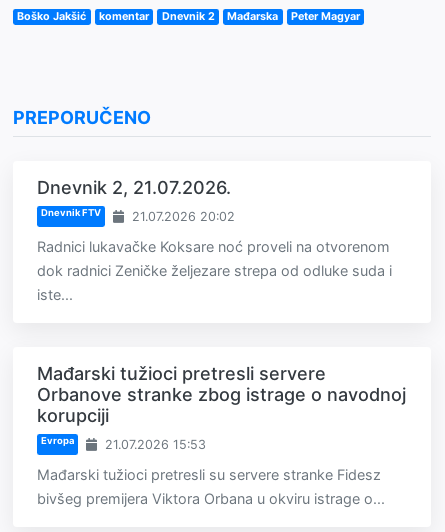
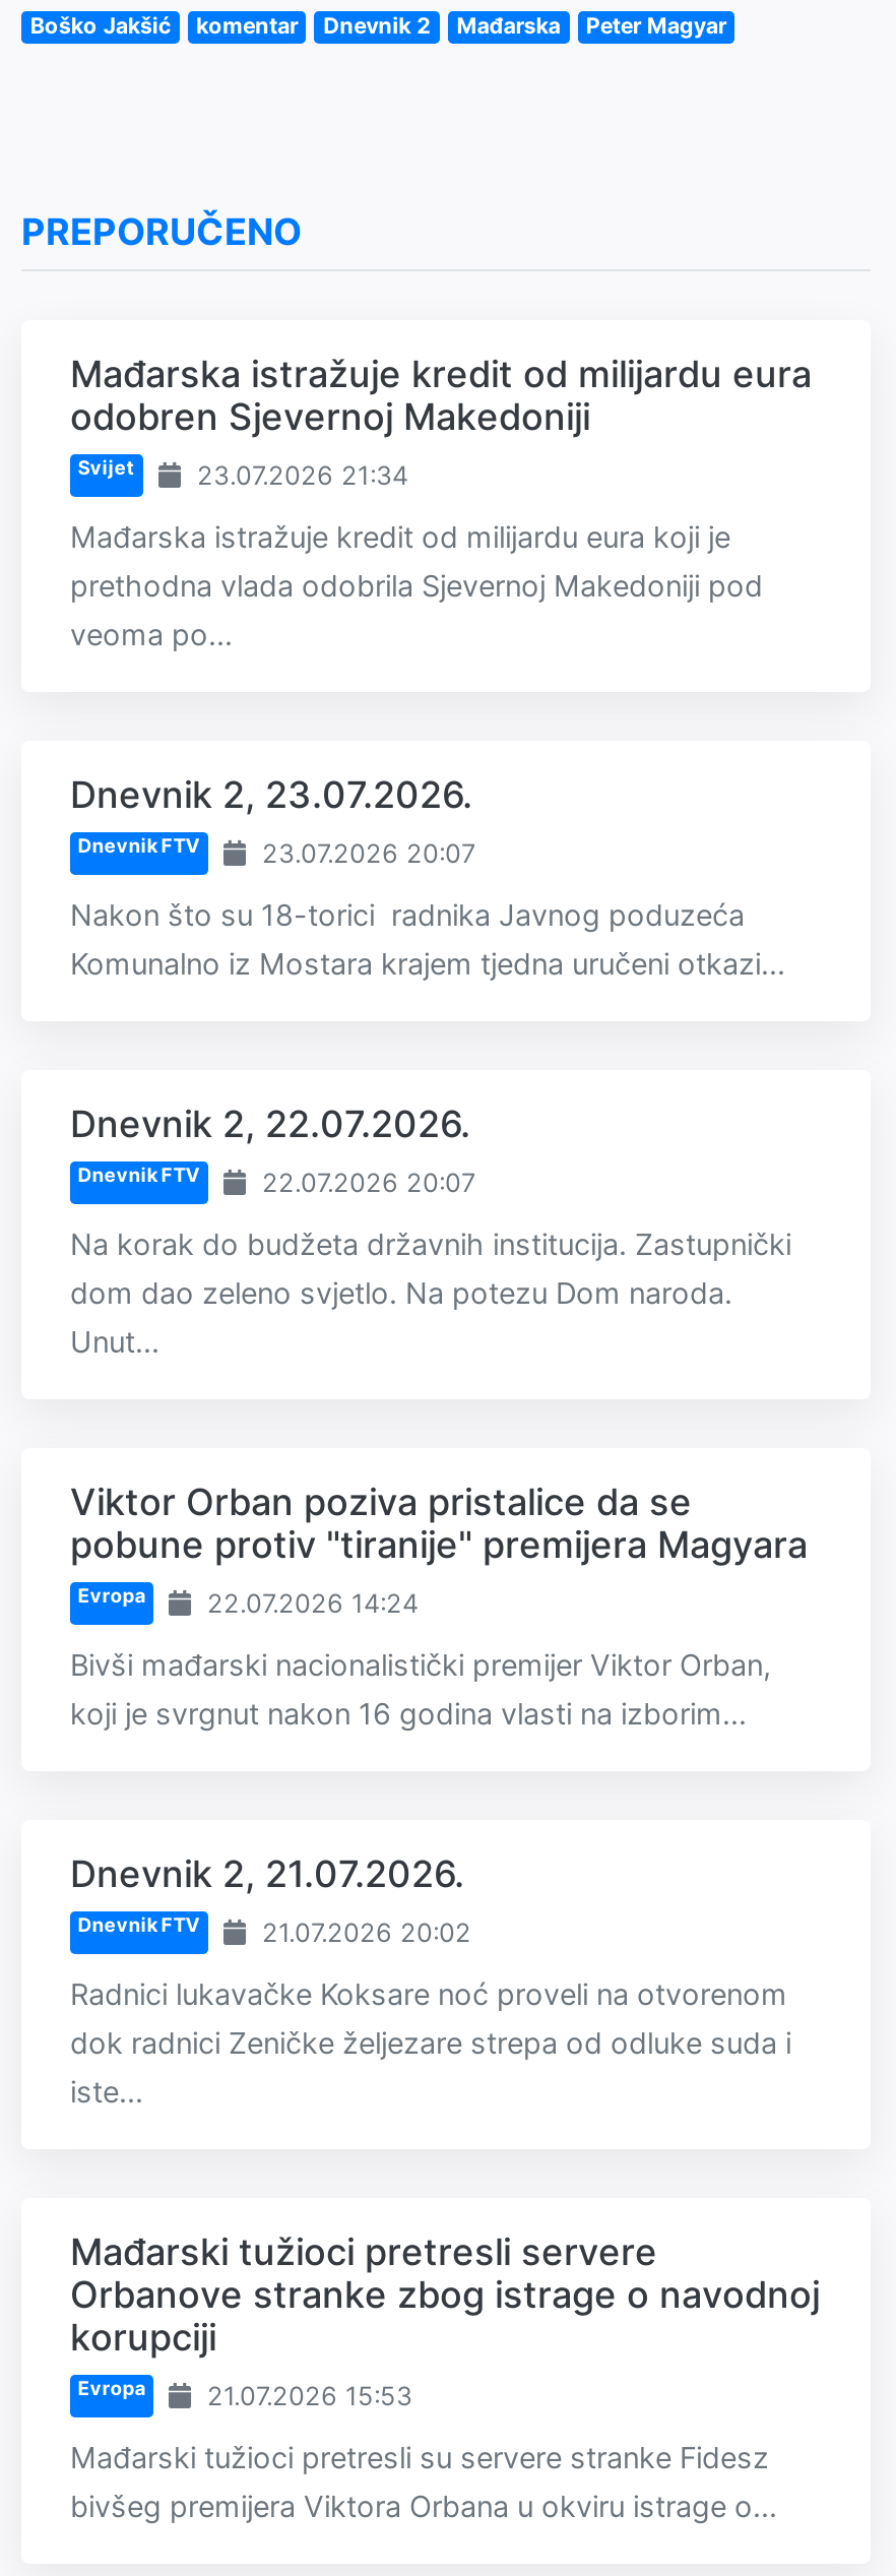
+ Mađarska istražuje kredit od milijardu eura
+ odobren Sjevernoj Makedoniji
+ Svijet
+ 23.07.2026 21:34
+ Mađarska istražuje kredit od milijardu eura koji je
+ prethodna vlada odobrila Sjevernoj Makedoniji pod
+ veoma po...

+ Dnevnik 2, 23.07.2026.
+ Dnevnik FTV
+ 23.07.2026 20:07
+ Nakon što su 18-torici radnika Javnog poduzeća
+ Komunalno iz Mostara krajem tjedna uručeni otkazi...

+ Dnevnik 2, 22.07.2026.
+ Dnevnik FTV
+ 22.07.2026 20:07
+ Na korak do budžeta državnih institucija. Zastupnički
+ dom dao zeleno svjetlo. Na potezu Dom naroda.
+ Unut...

+ Viktor Orban poziva pristalice da se
+ pobune protiv "tiranije" premijera Magyara
+ Evropa
+ 22.07.2026 14:24
+ Bivši mađarski nacionalistički premijer Viktor Orban,
+ koji je svrgnut nakon 16 godina vlasti na izborim...
